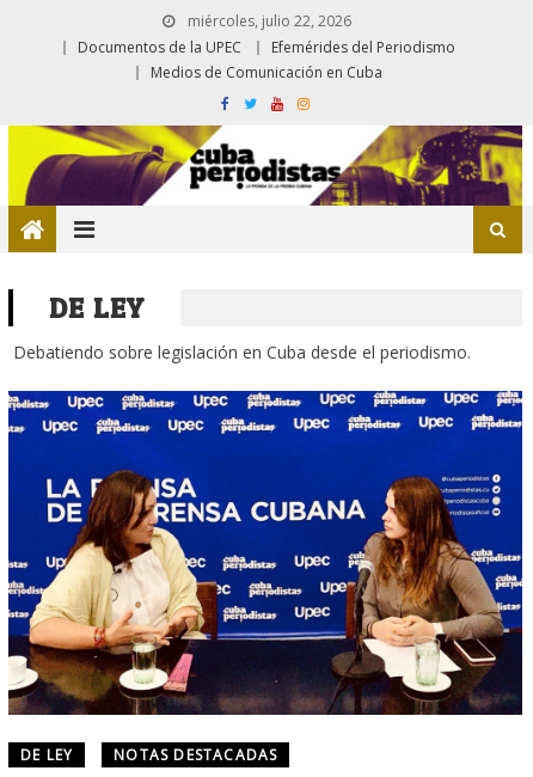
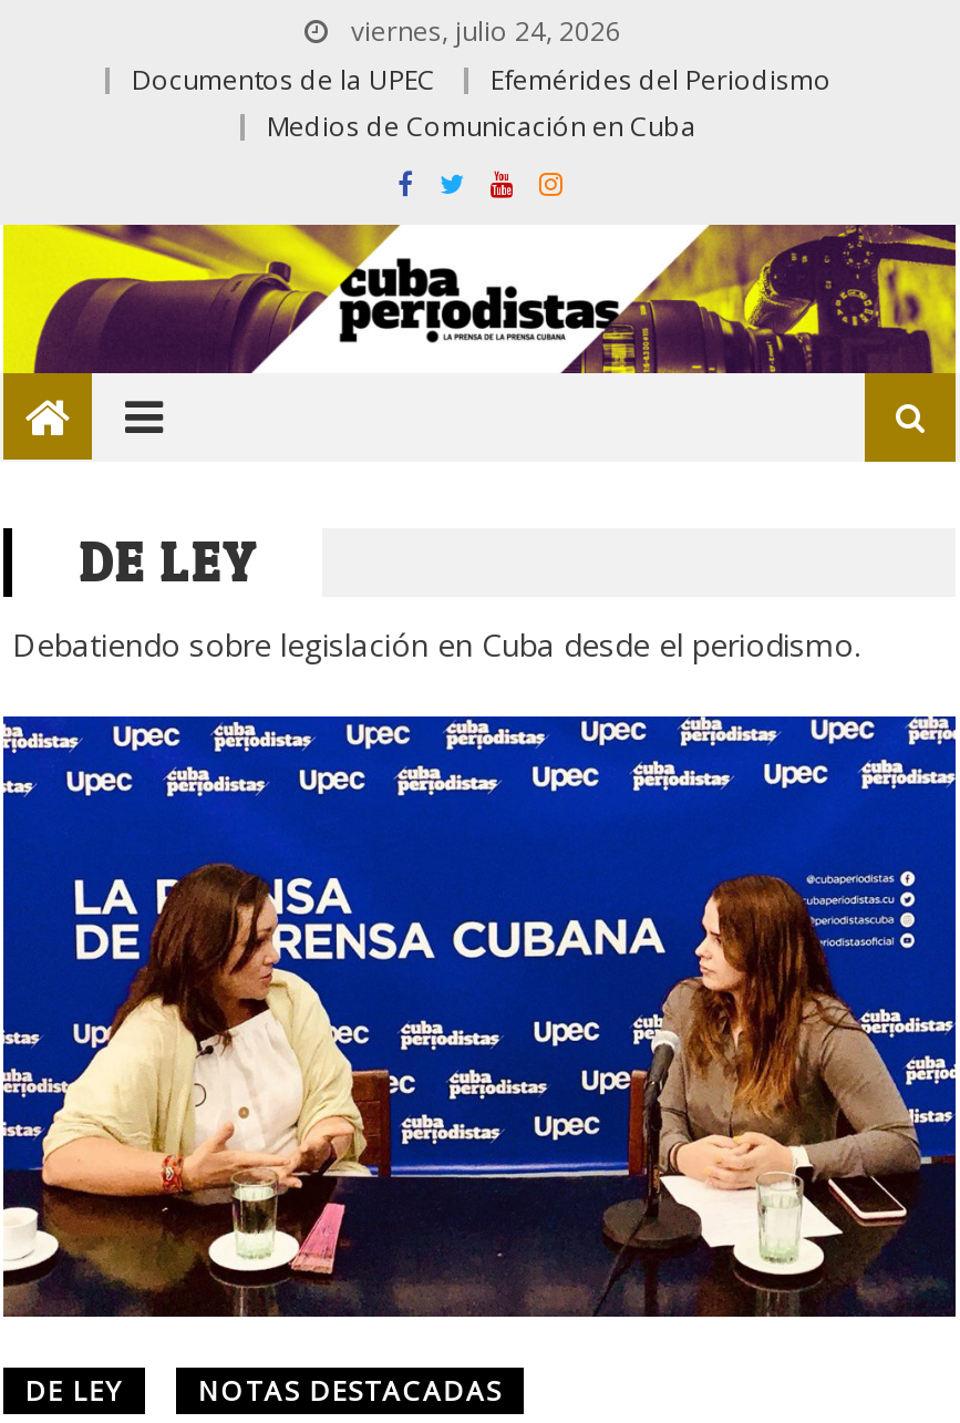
- miércoles, julio 22, 2026
+ viernes, julio 24, 2026
